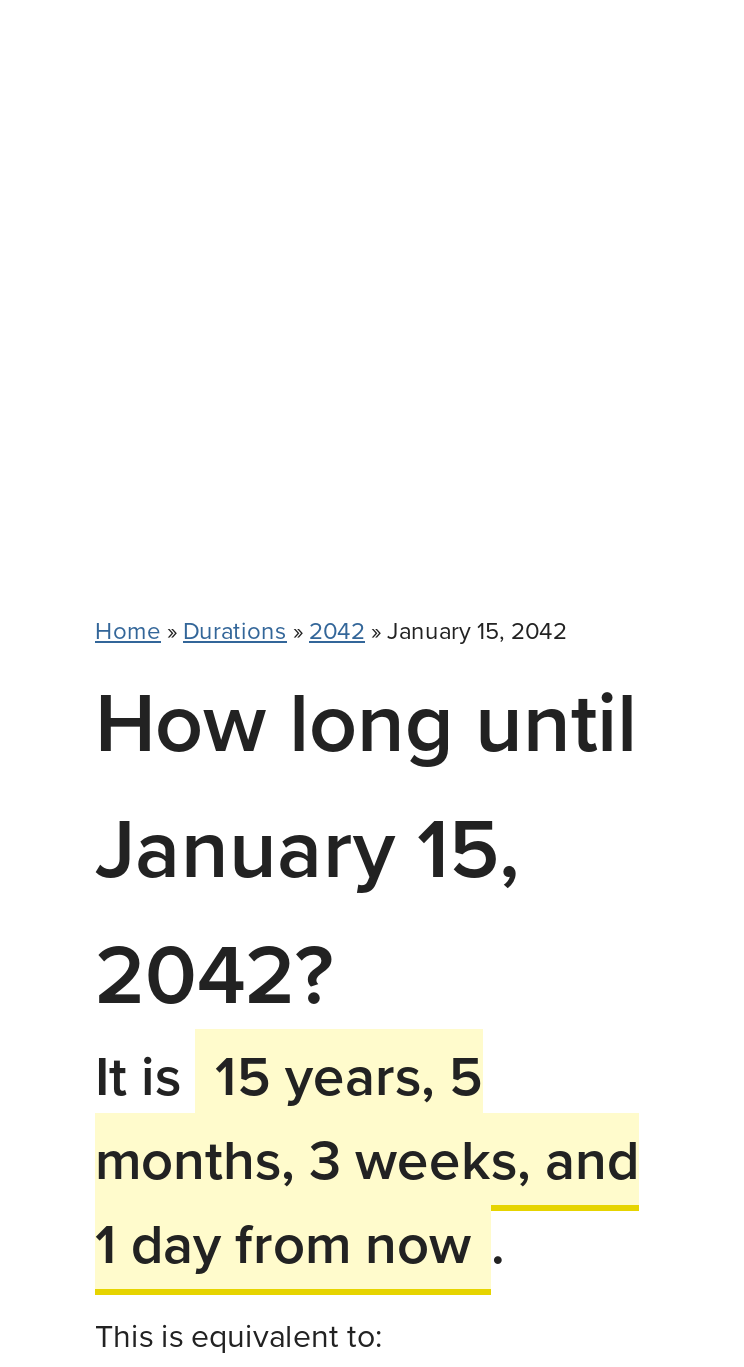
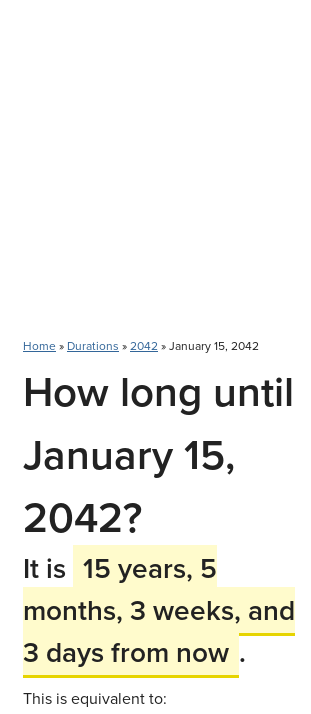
- 1 day from now .
+ 3 days from now .
